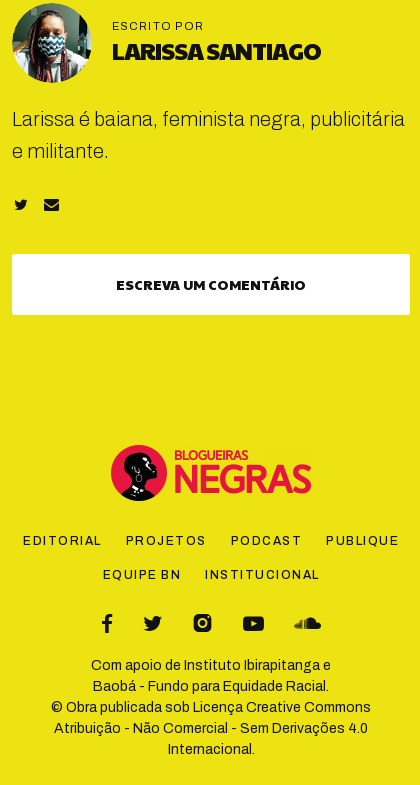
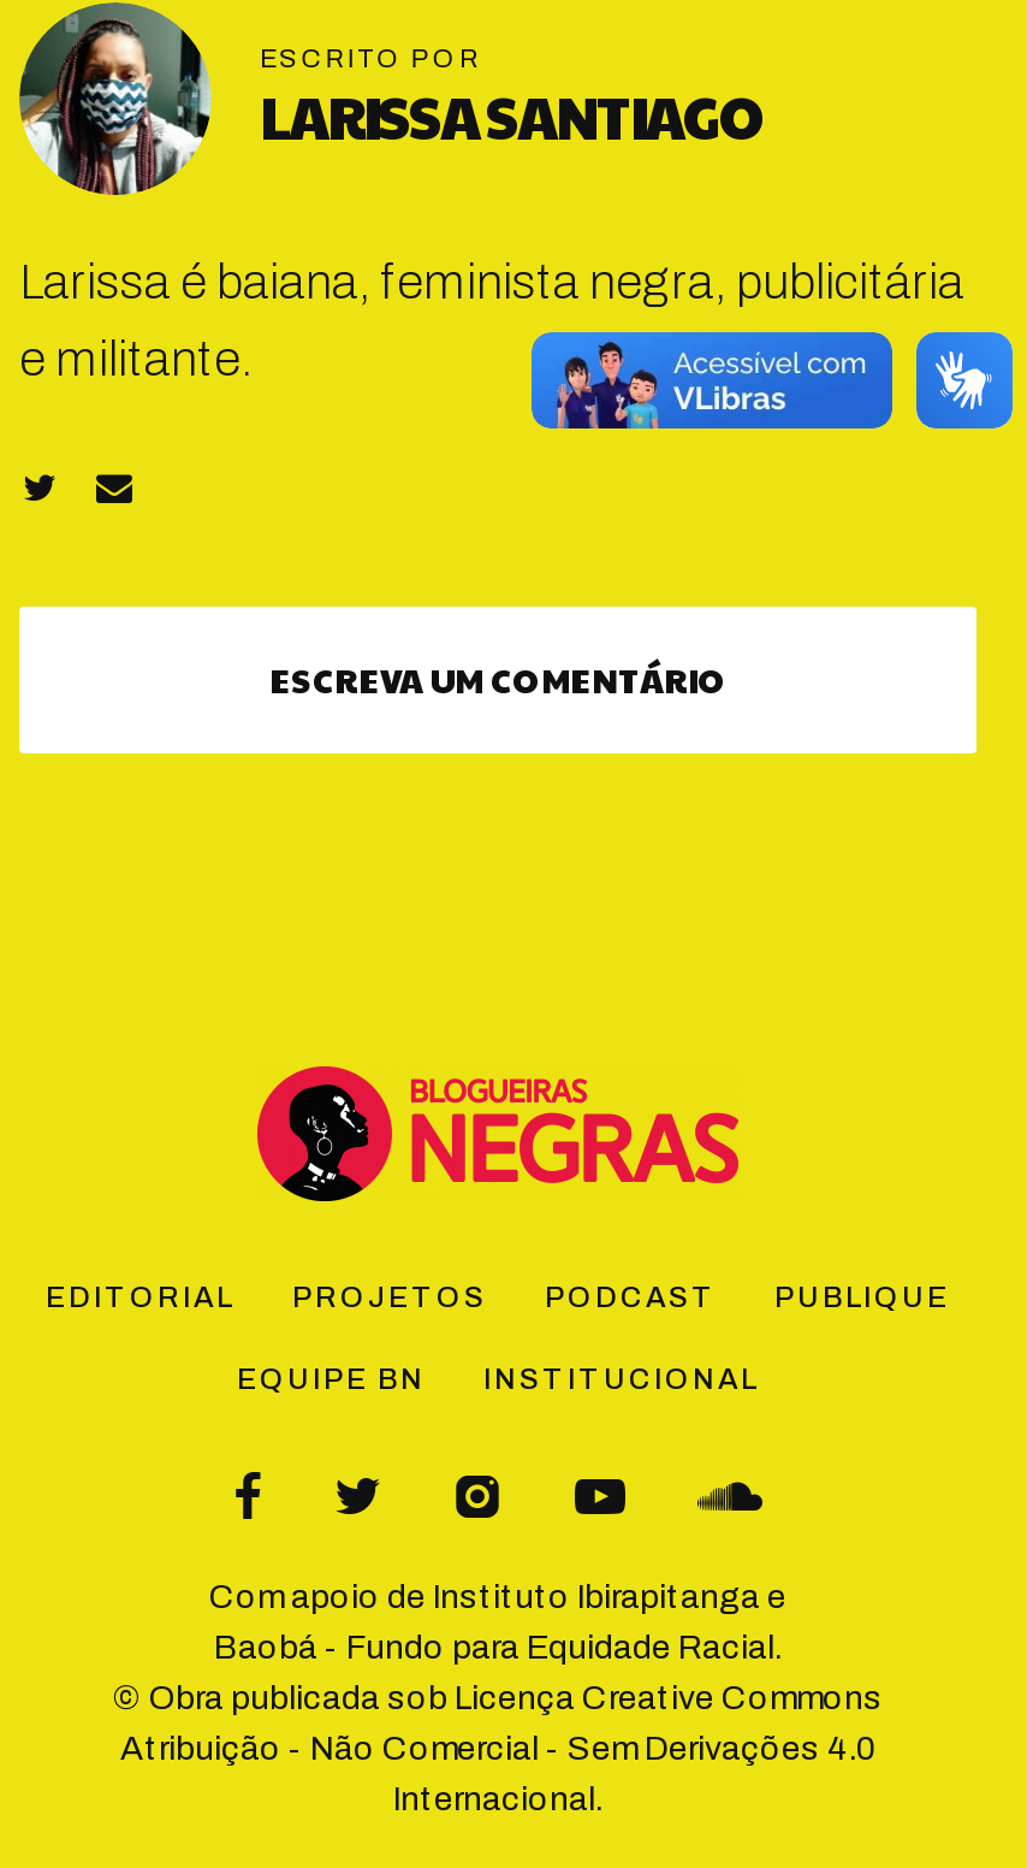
+ [image]

+ [image]
